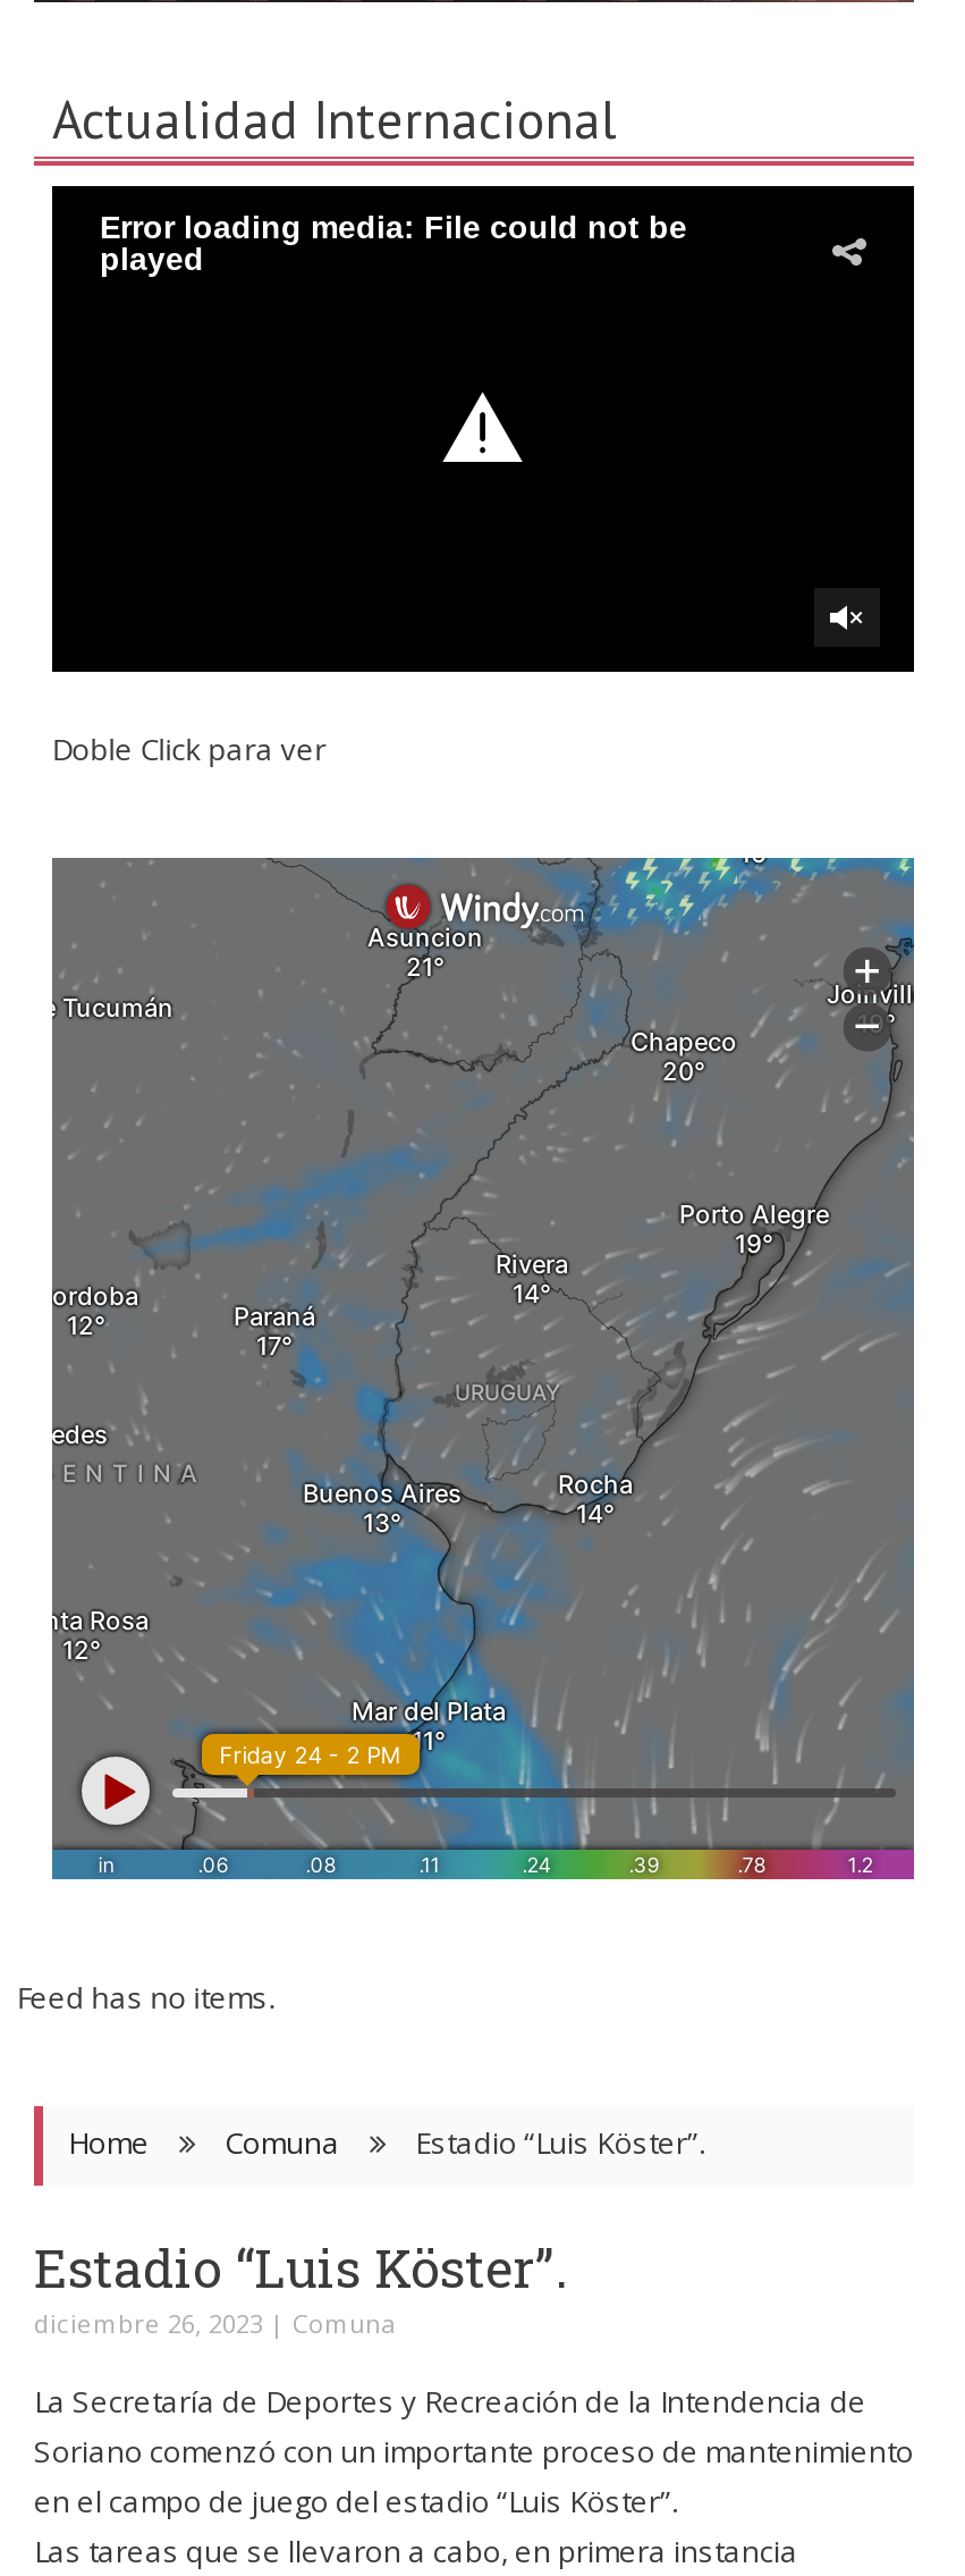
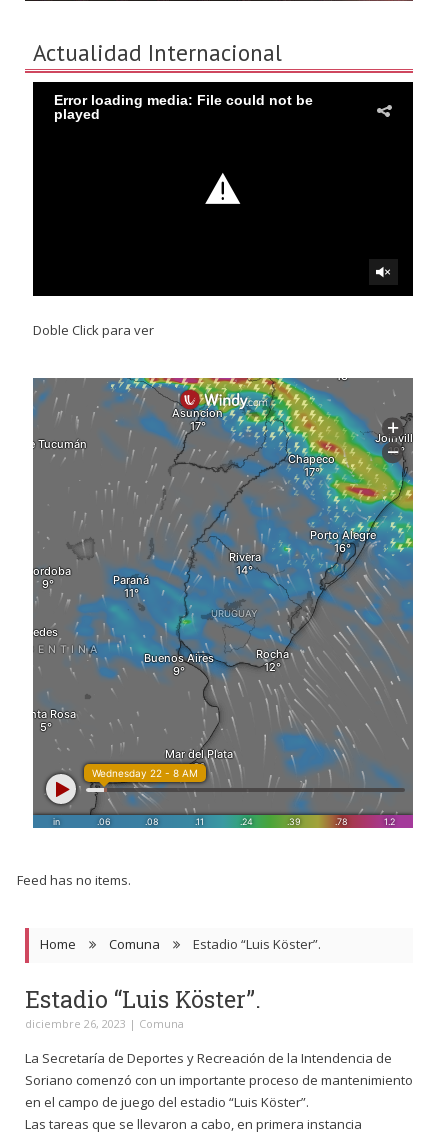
- [image]
+ [image]
